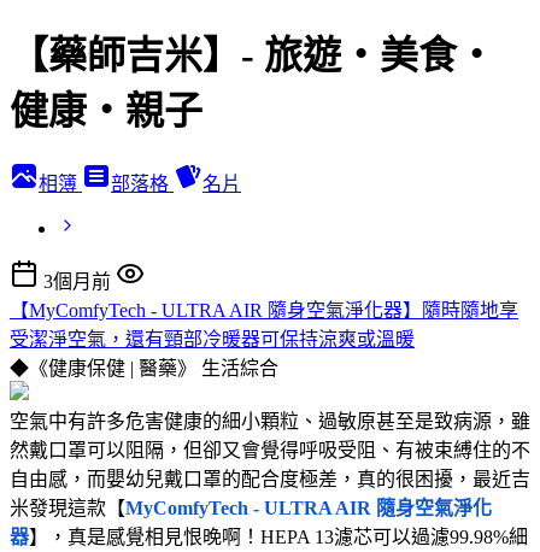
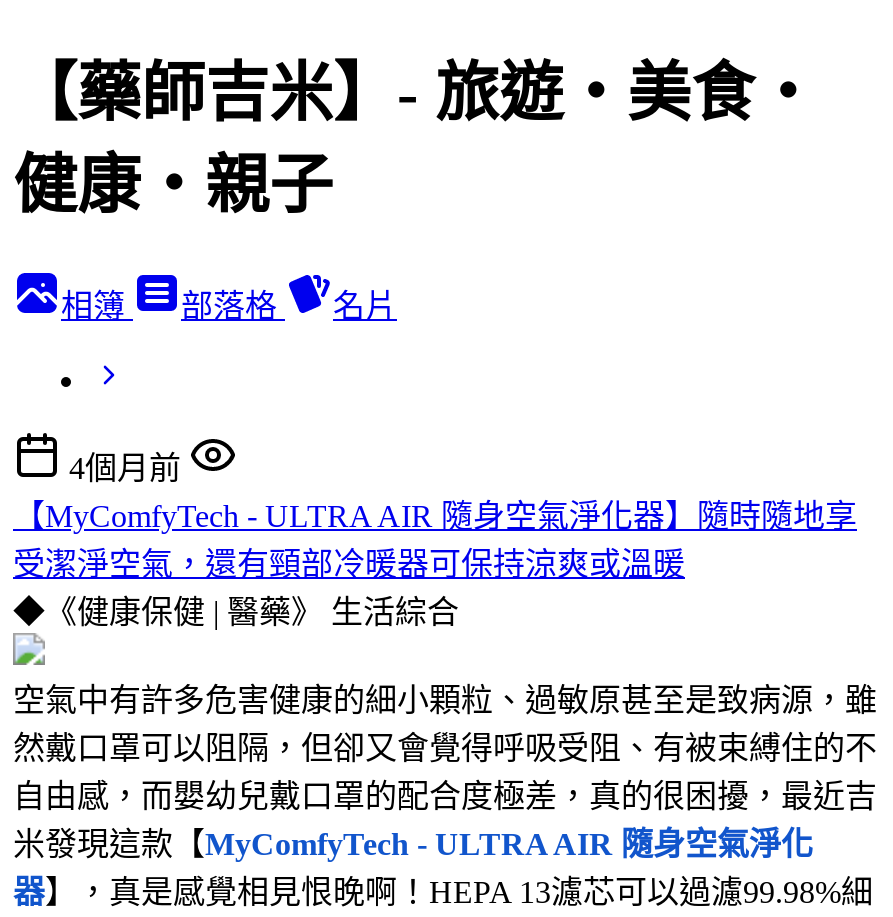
- 3個月前
+ 4個月前
